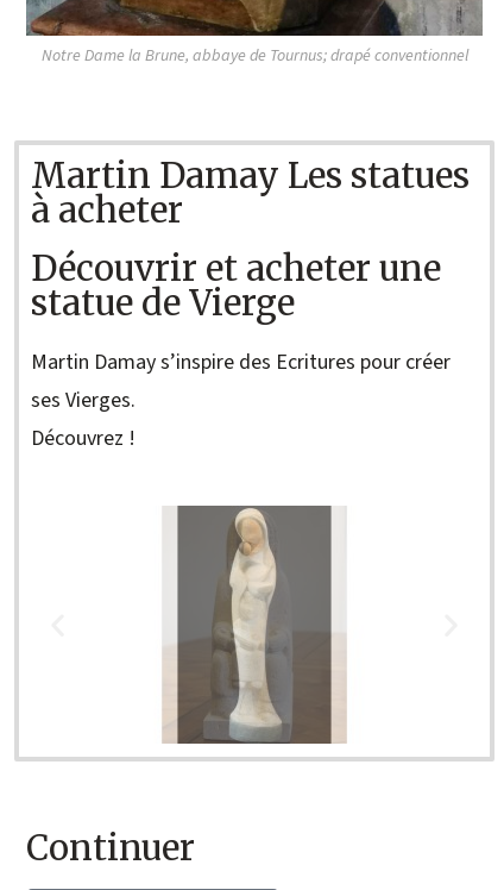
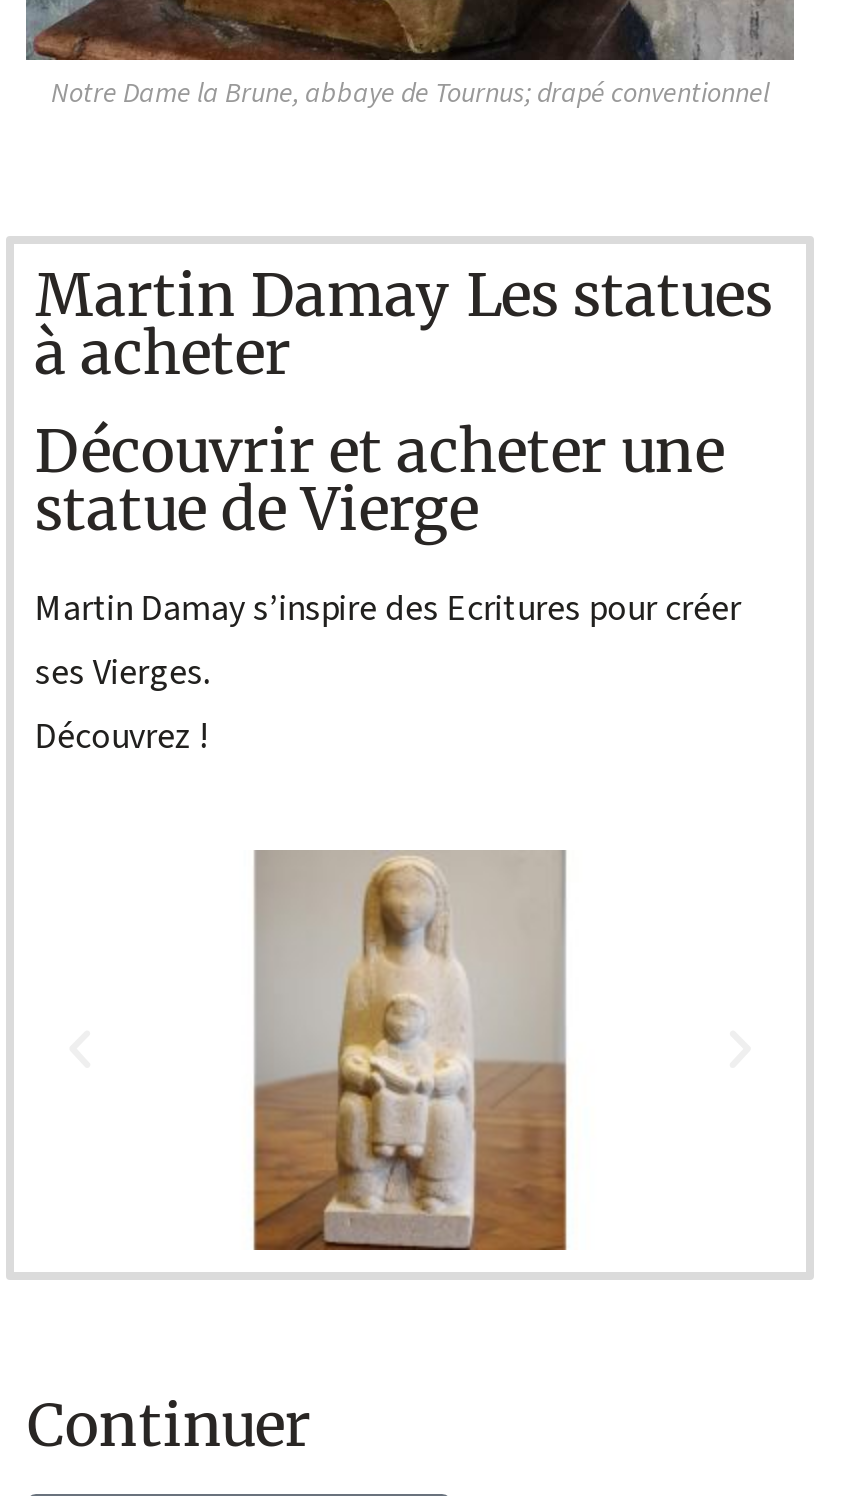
- [image]
+ [image]
